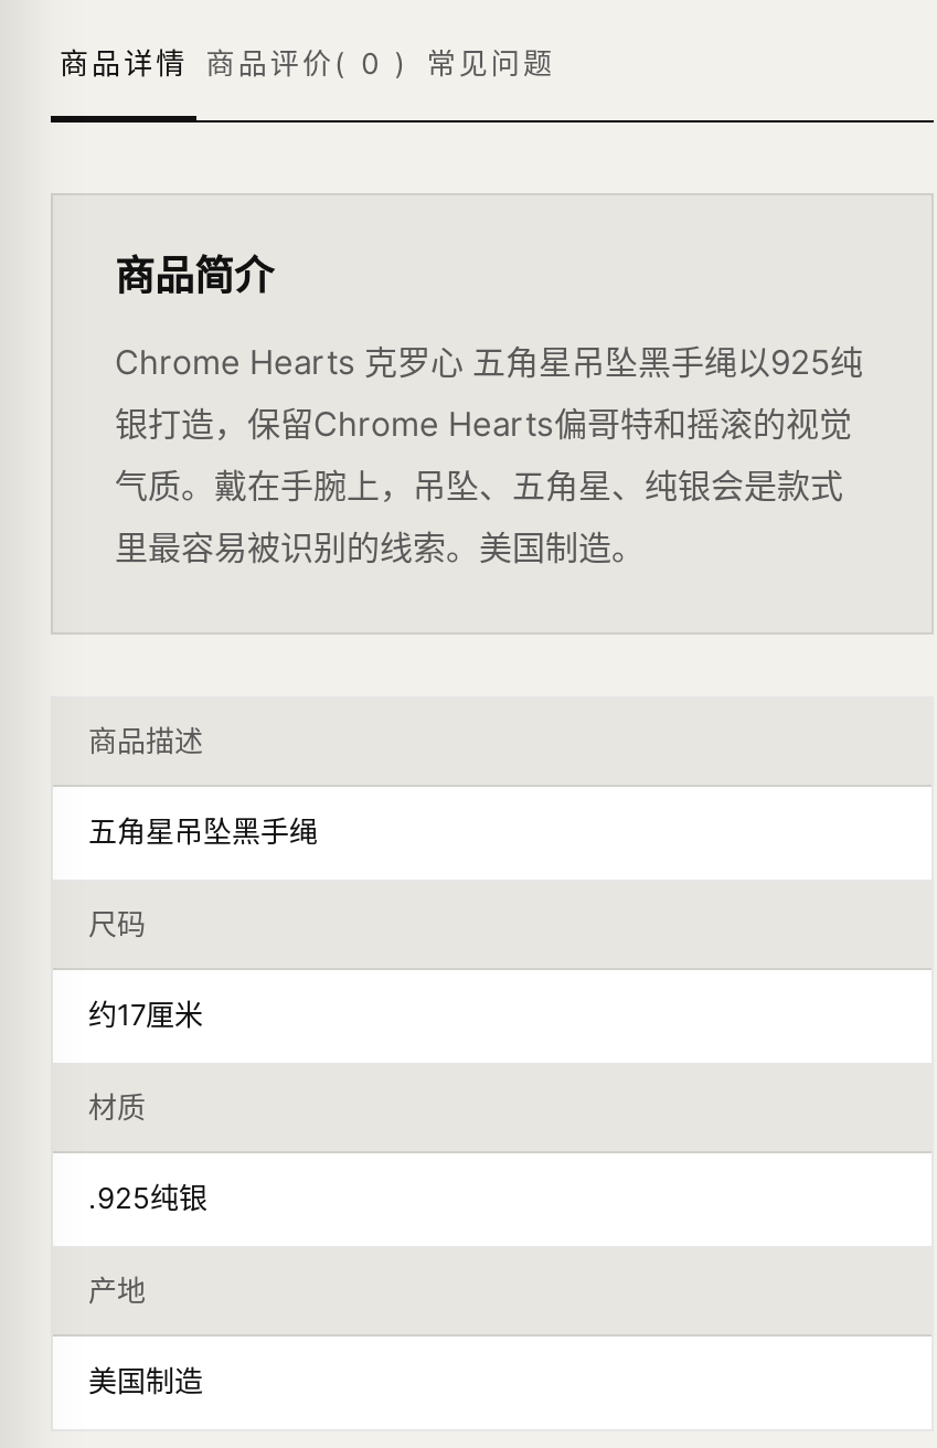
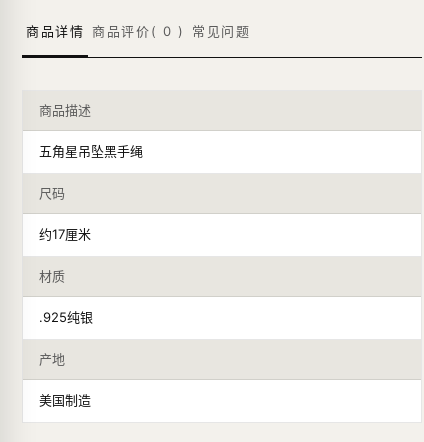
- 商品简介
- Chrome Hearts 克罗心 五角星吊坠黑手绳以925纯
- 银打造，保留Chrome Hearts偏哥特和摇滚的视觉
- 气质。戴在手腕上，吊坠、五角星、纯银会是款式
- 里最容易被识别的线索。美国制造。
